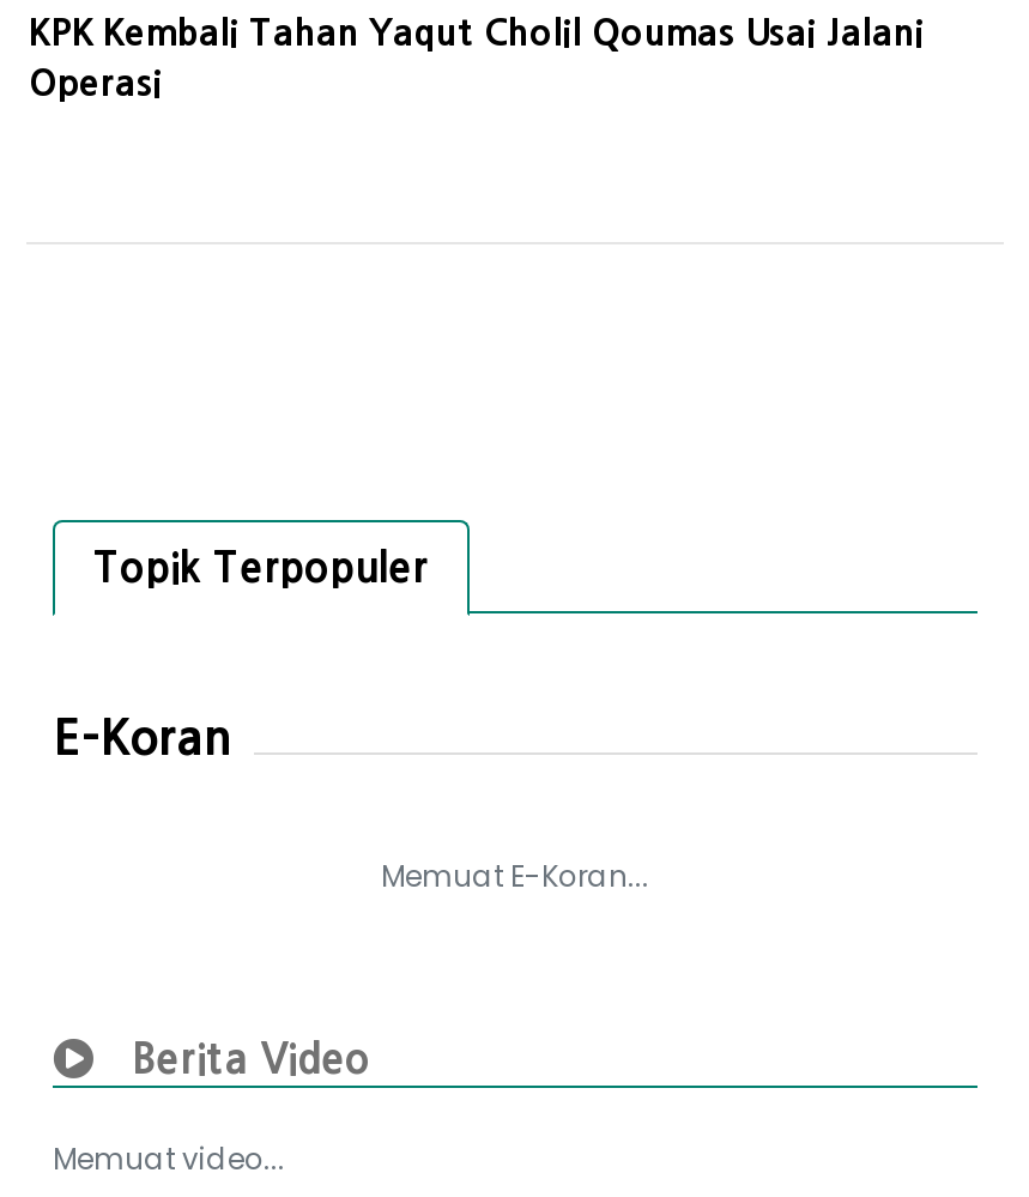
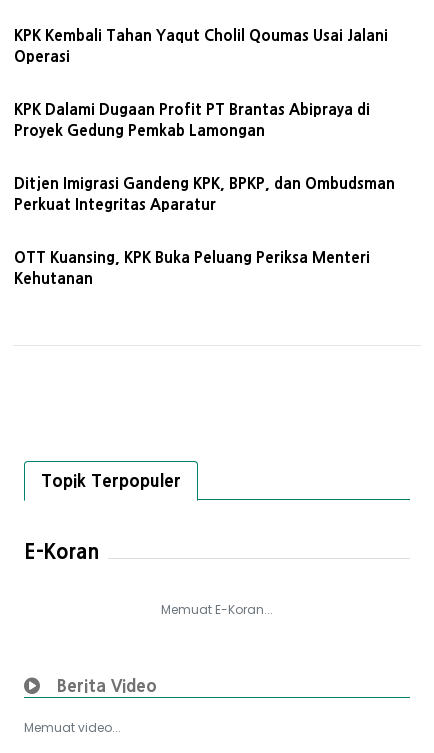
+ KPK Dalami Dugaan Profit PT Brantas Abipraya di
+ Proyek Gedung Pemkab Lamongan

+ Ditjen Imigrasi Gandeng KPK, BPKP, dan Ombudsman
+ Perkuat Integritas Aparatur

+ OTT Kuansing, KPK Buka Peluang Periksa Menteri
+ Kehutanan
